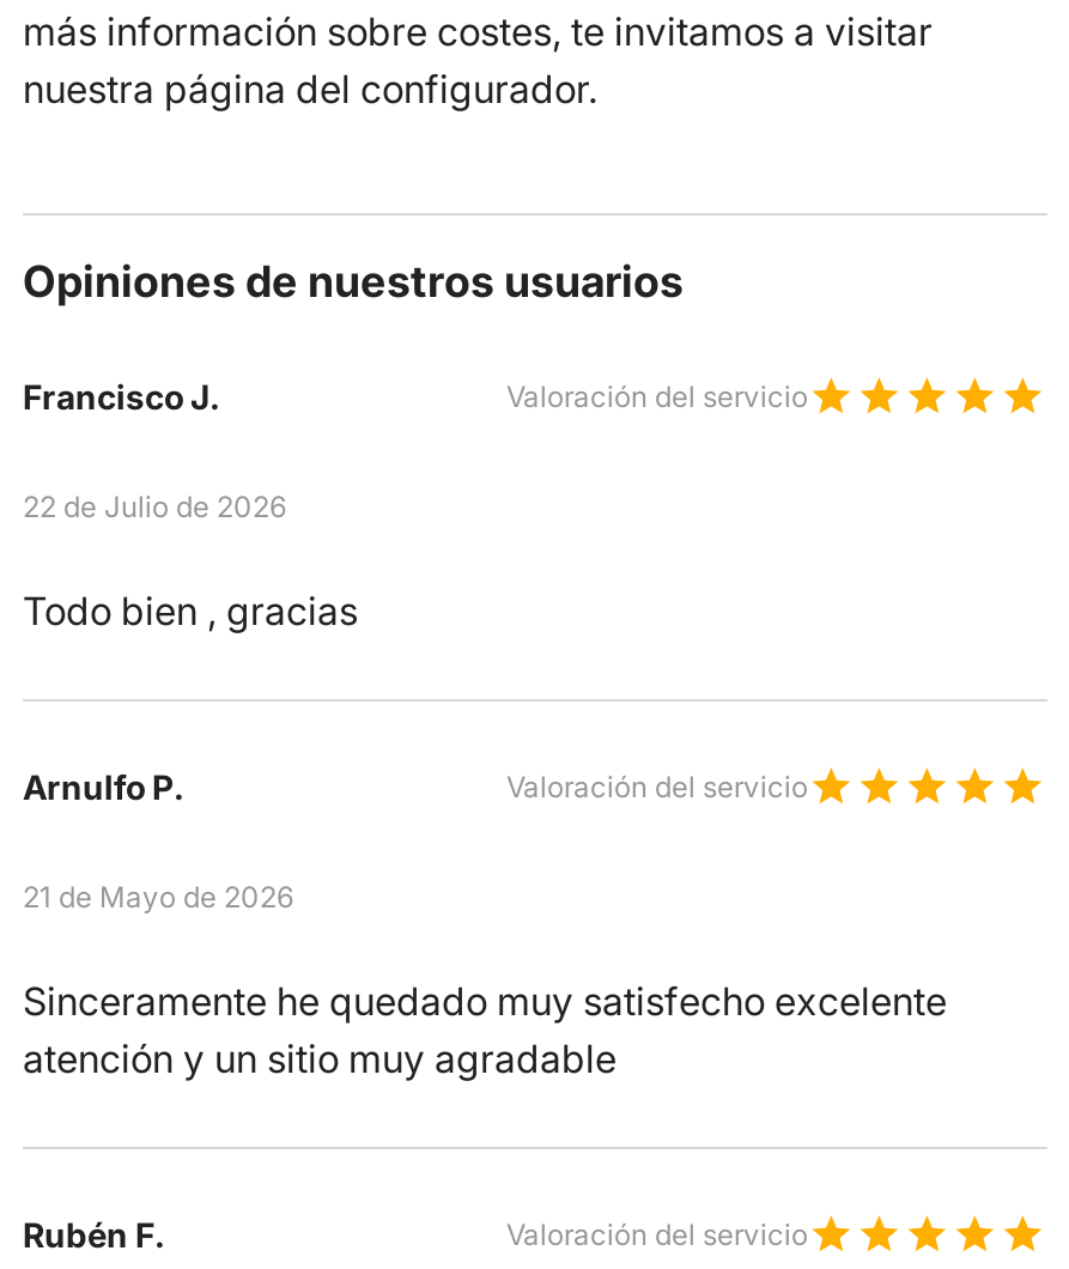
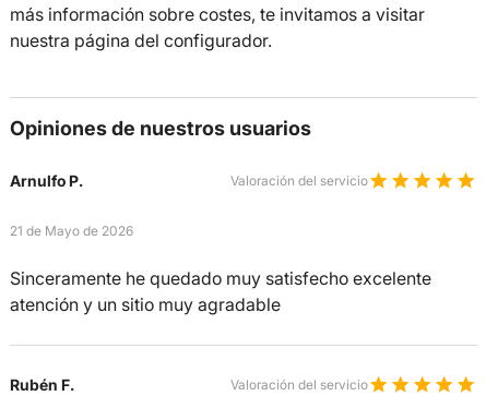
- Francisco J.
- Valoración del servicio
- 22 de Julio de 2026
- Todo bien , gracias
